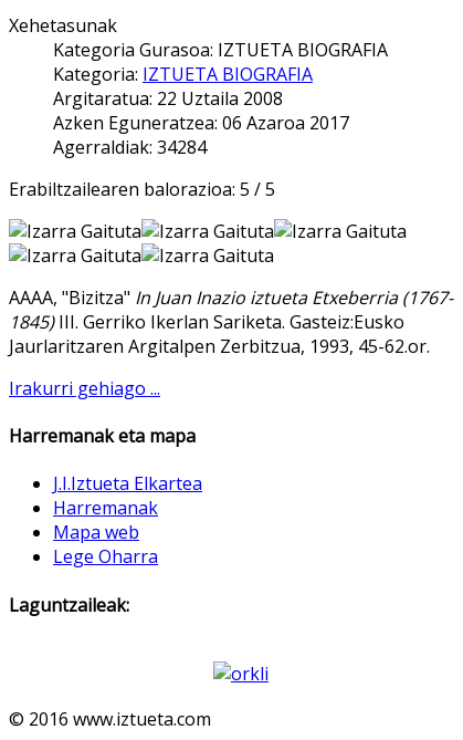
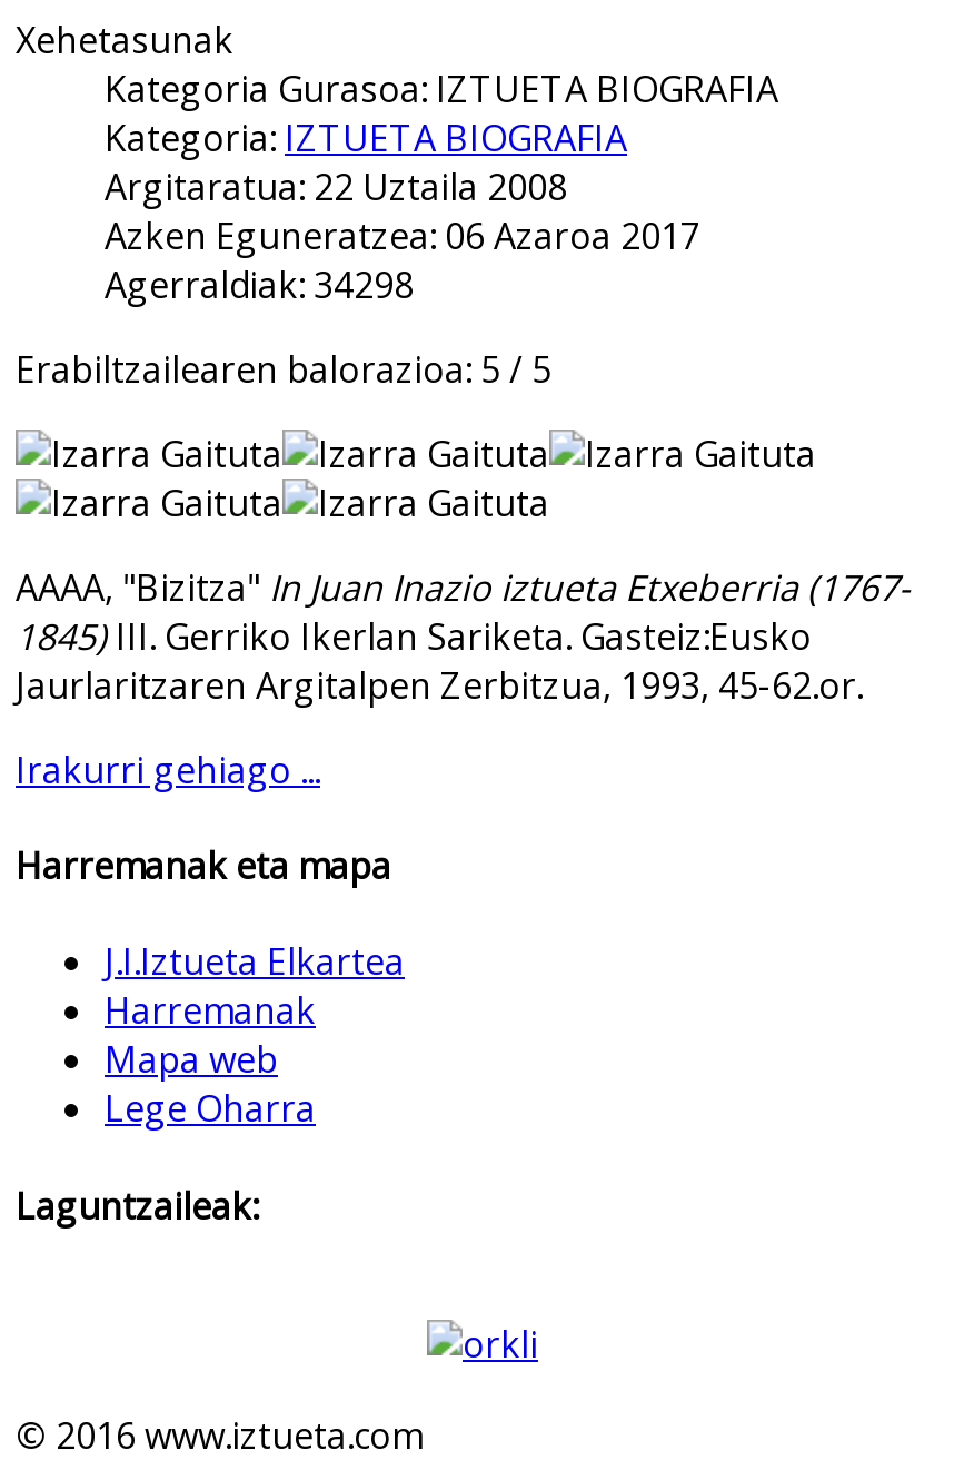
- Agerraldiak: 34284
+ Agerraldiak: 34298
